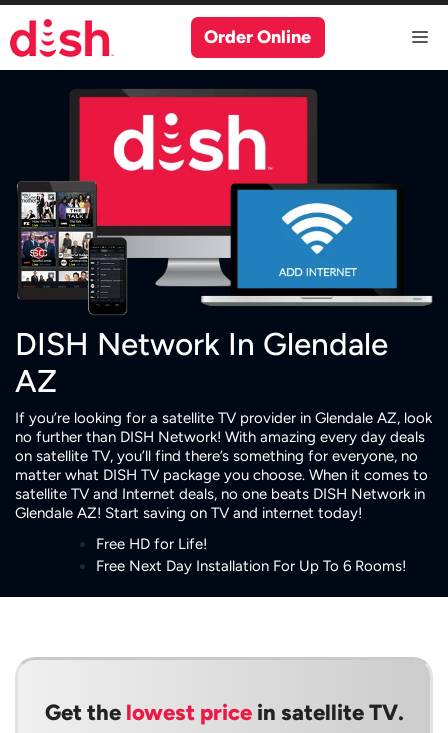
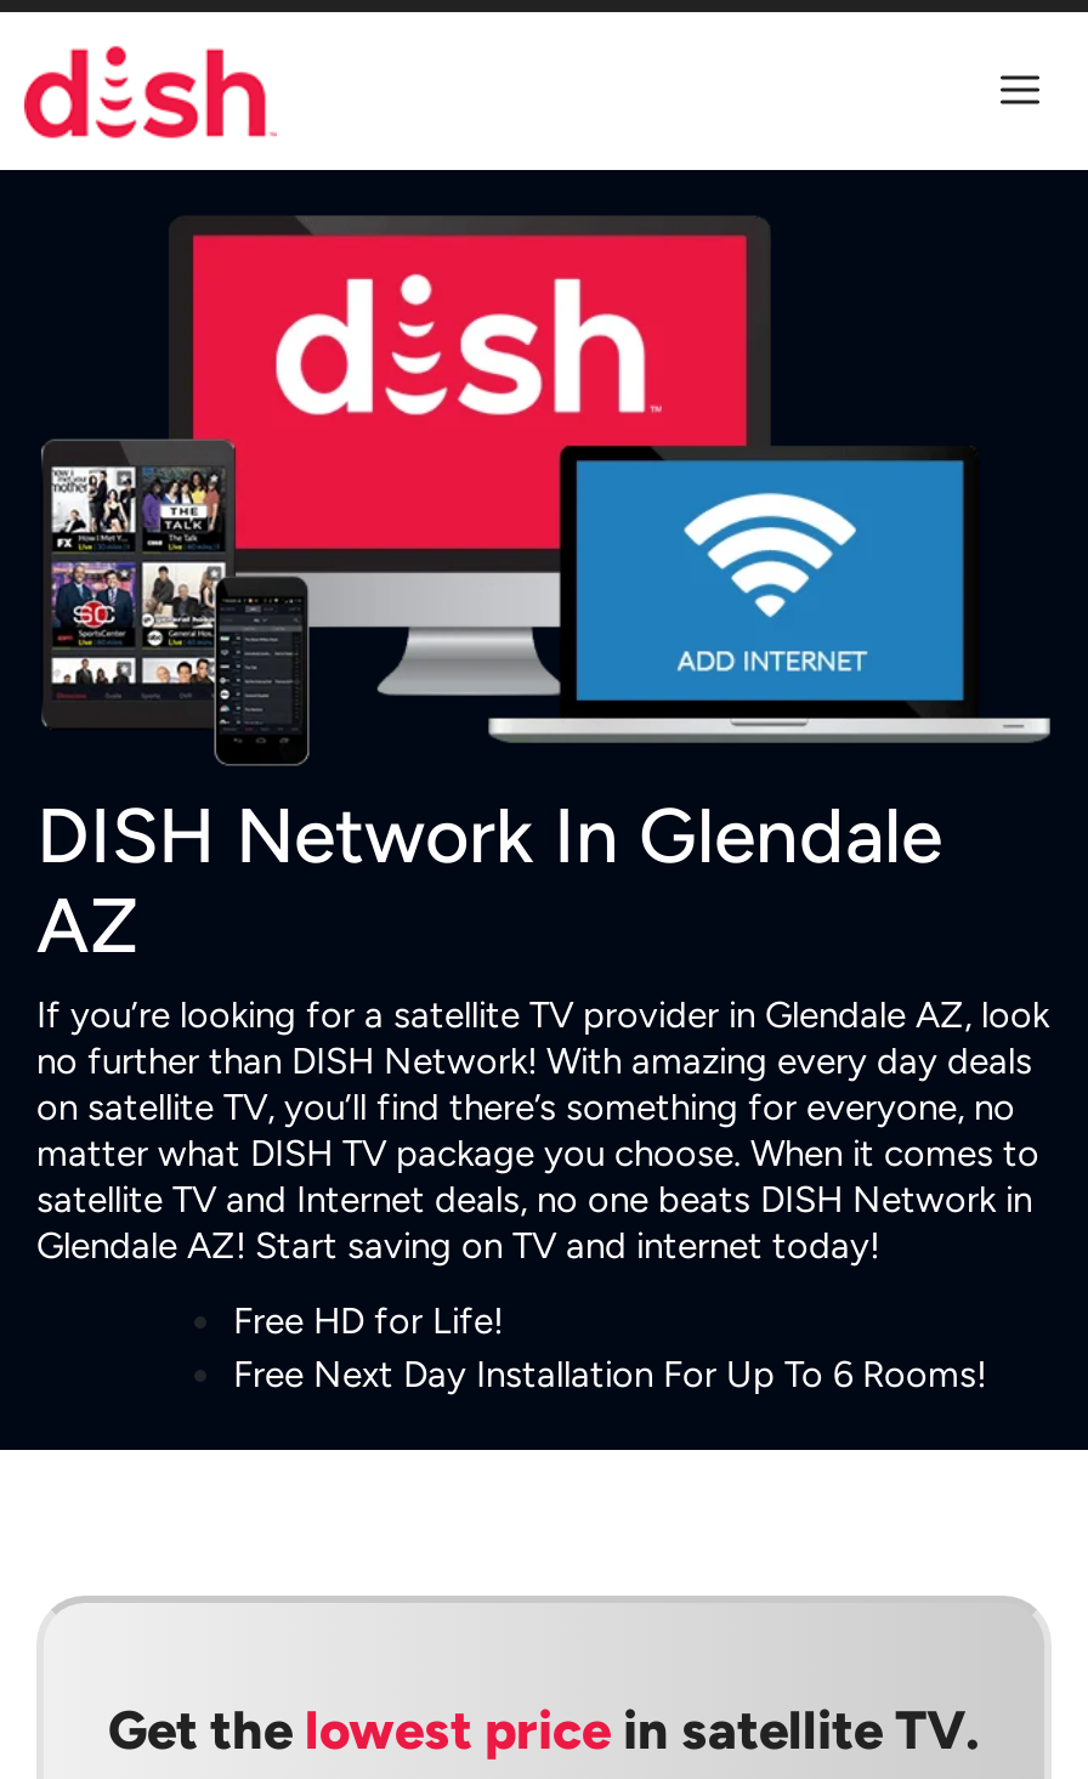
- Order Online
